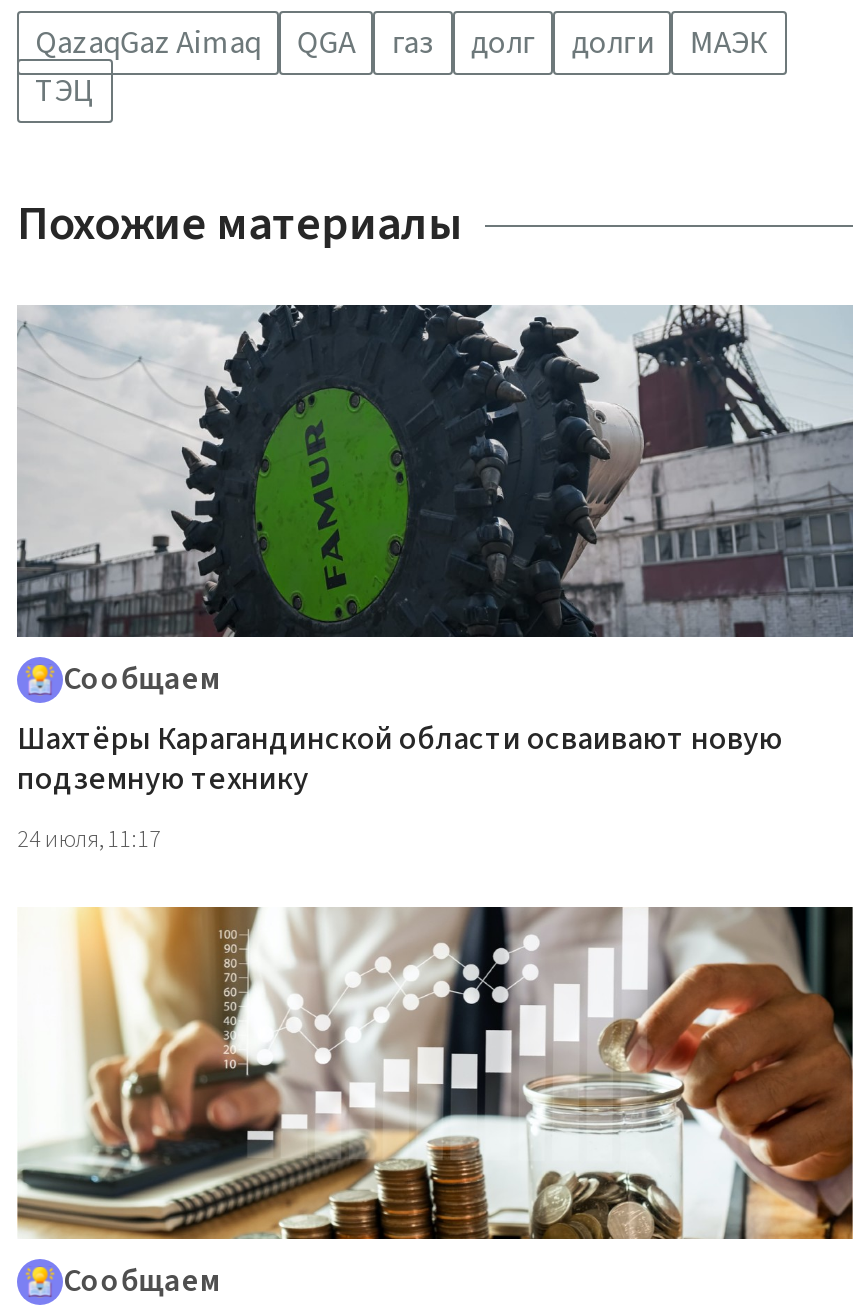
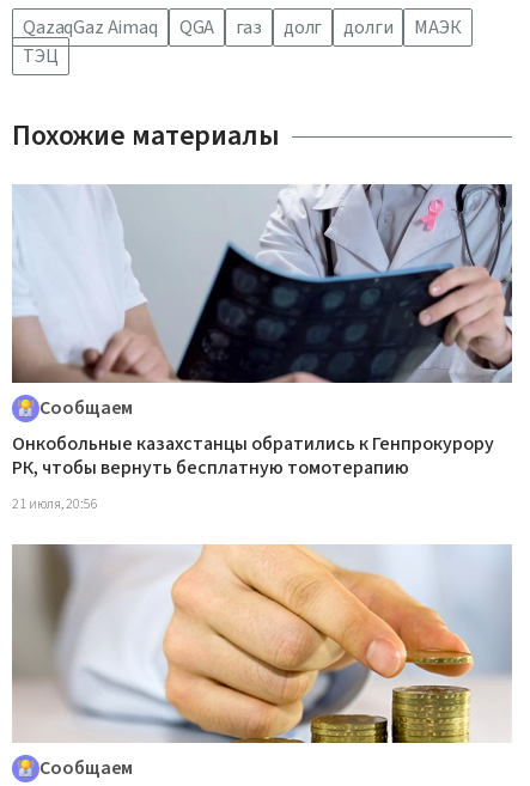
- [image]
- Шахтёры Карагандинской области осваивают новую
- подземную технику
+ [image]
+ Онкобольные казахстанцы обратились к Генпрокурору
+ РК, чтобы вернуть бесплатную томотерапию

- 24 июля, 11:17
+ 21 июля, 20:56

- [image]
+ [image]
